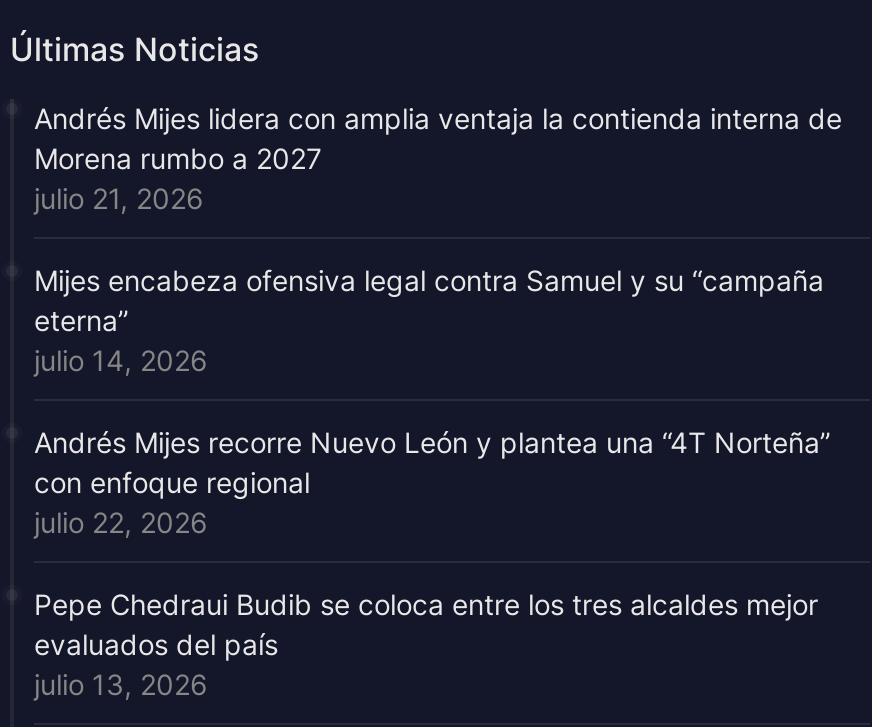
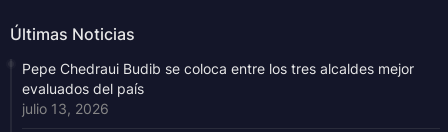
- Andrés Mijes lidera con amplia ventaja la contienda interna de
- Morena rumbo a 2027
- julio 21, 2026
- Mijes encabeza ofensiva legal contra Samuel y su “campaña
- eterna”
- julio 14, 2026
- Andrés Mijes recorre Nuevo León y plantea una “4T Norteña”
- con enfoque regional
- julio 22, 2026
